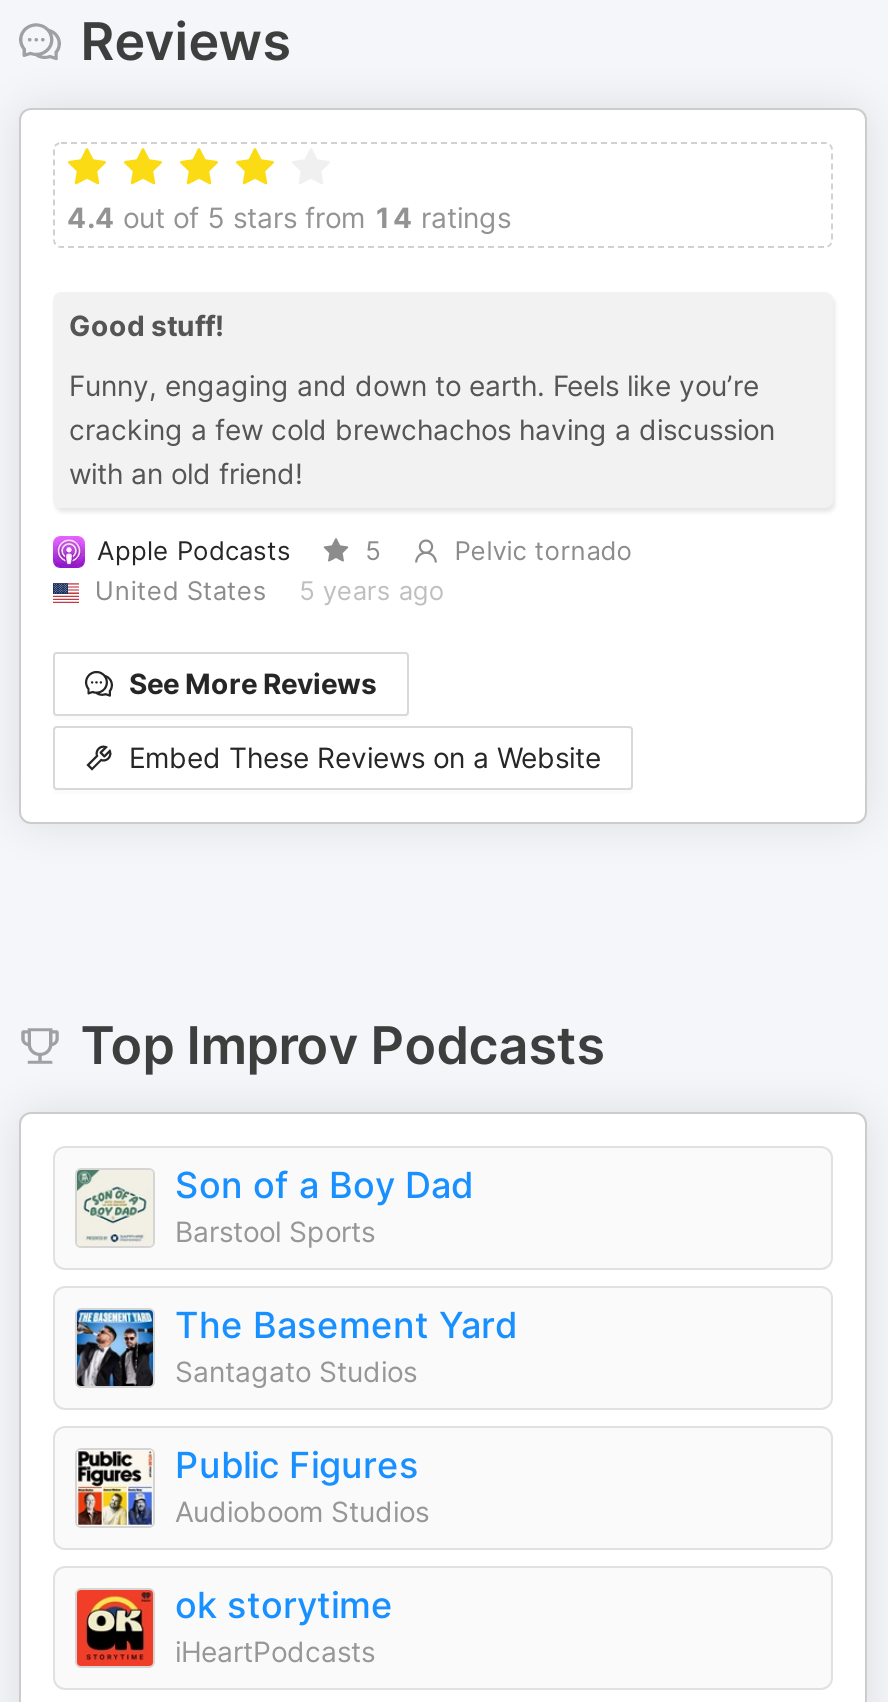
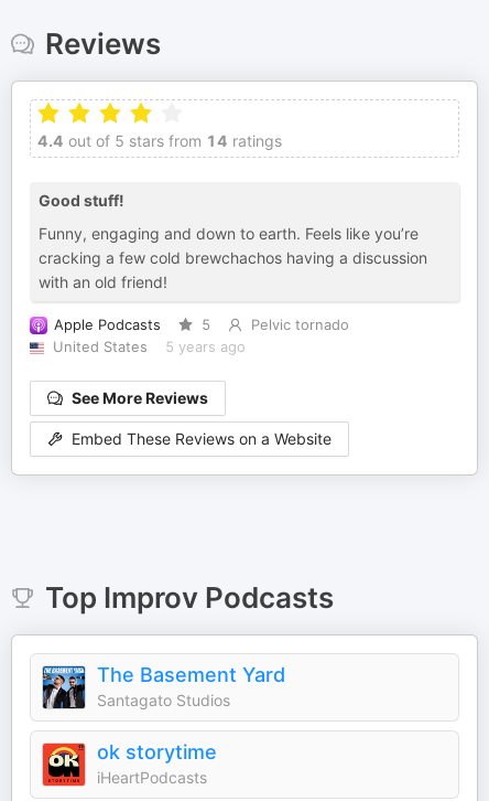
- [image]
- Son of a Boy Dad
- Barstool Sports

- [image]
- Public Figures
- Audioboom Studios
